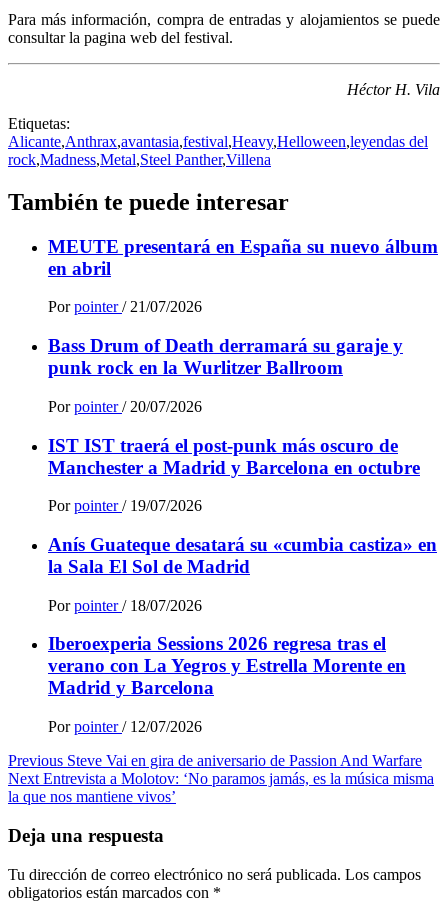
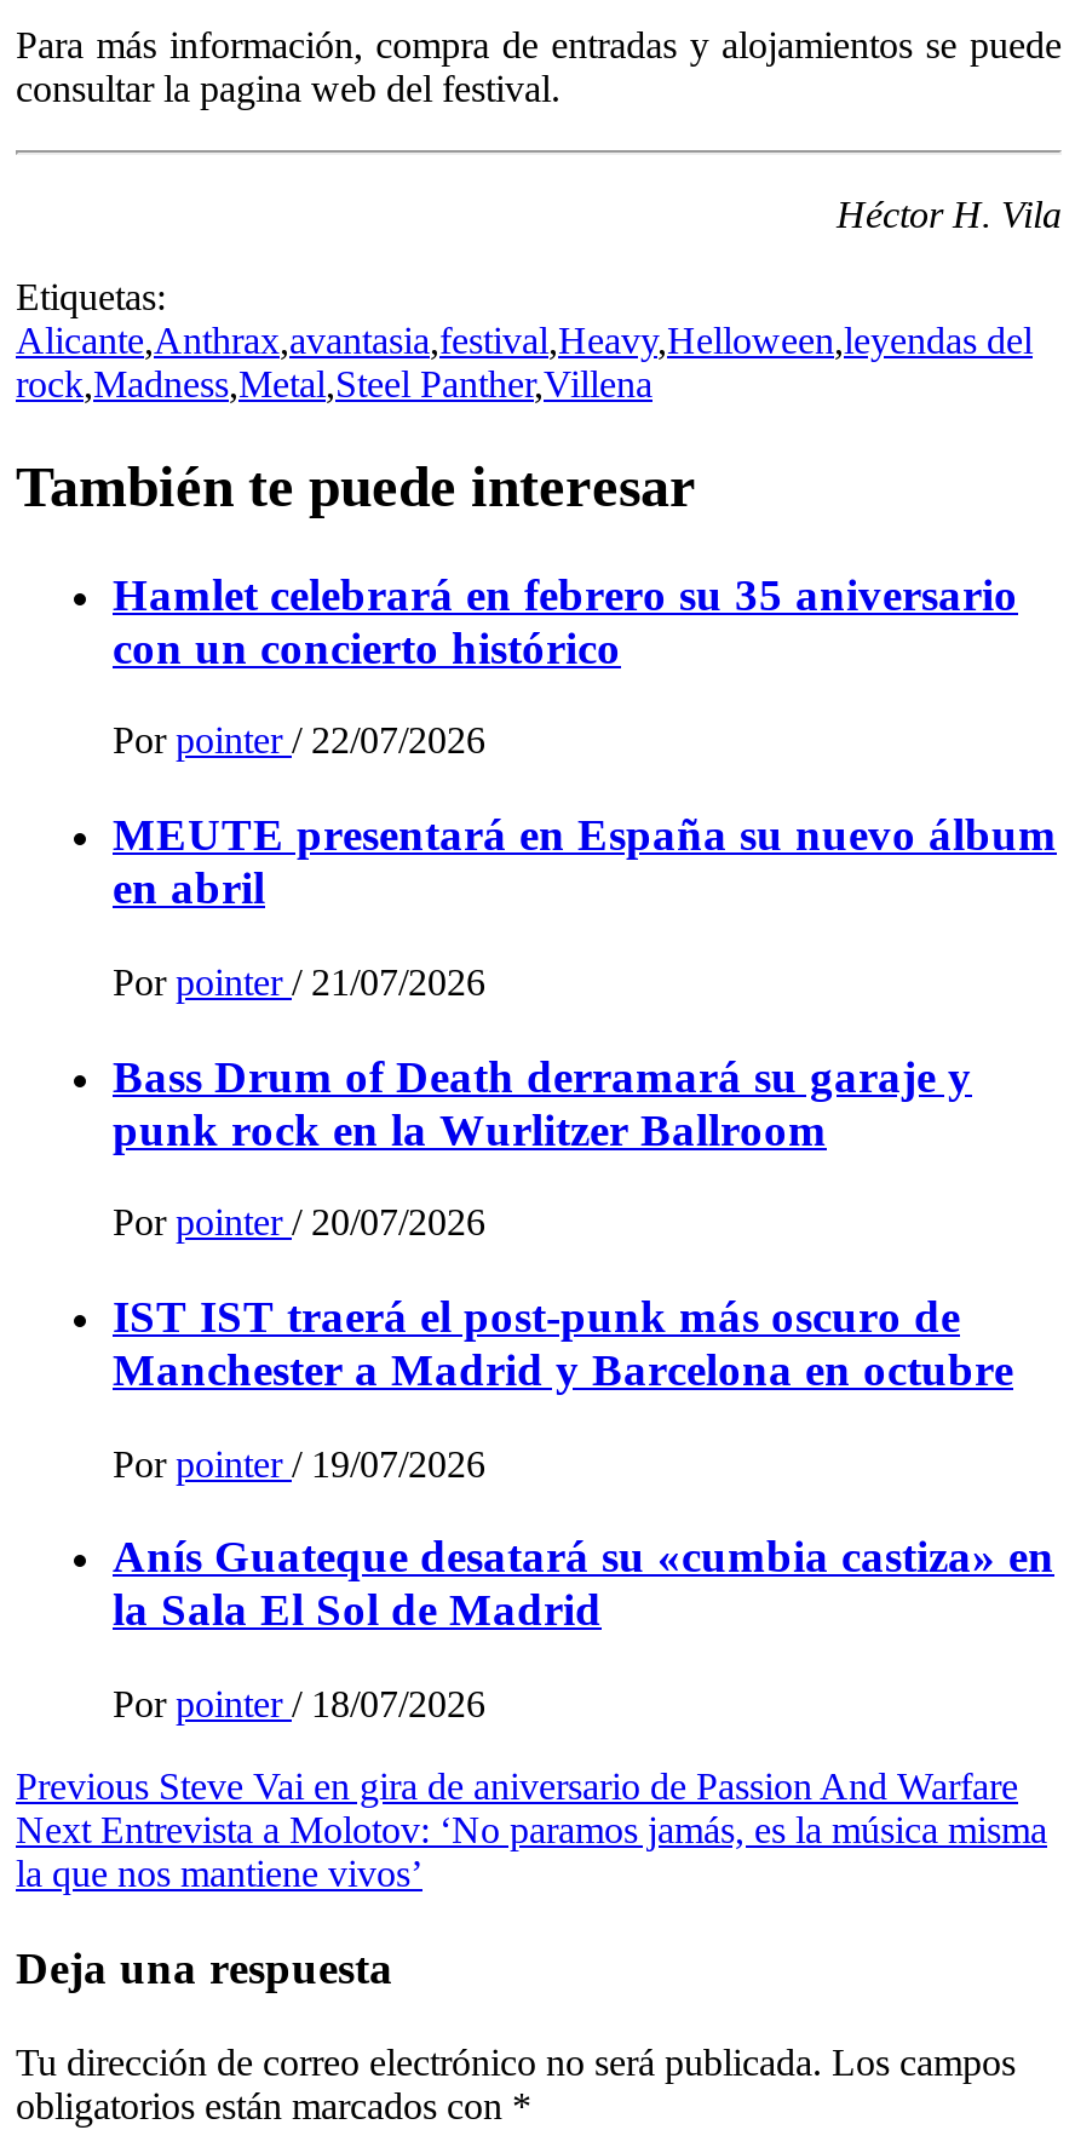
+ Hamlet celebrará en febrero su 35 aniversario
+ con un concierto histórico
+ Por pointer / 22/07/2026

moved down: MEUTE presentará en España su nuevo álbum | en abril | Por pointer / 21/07/2026 | ... | la Sala El Sol de Madrid | Por pointer / 18/07/2026

- Iberoexperia Sessions 2026 regresa tras el
- verano con La Yegros y Estrella Morente en
- Madrid y Barcelona
- Por pointer / 12/07/2026
